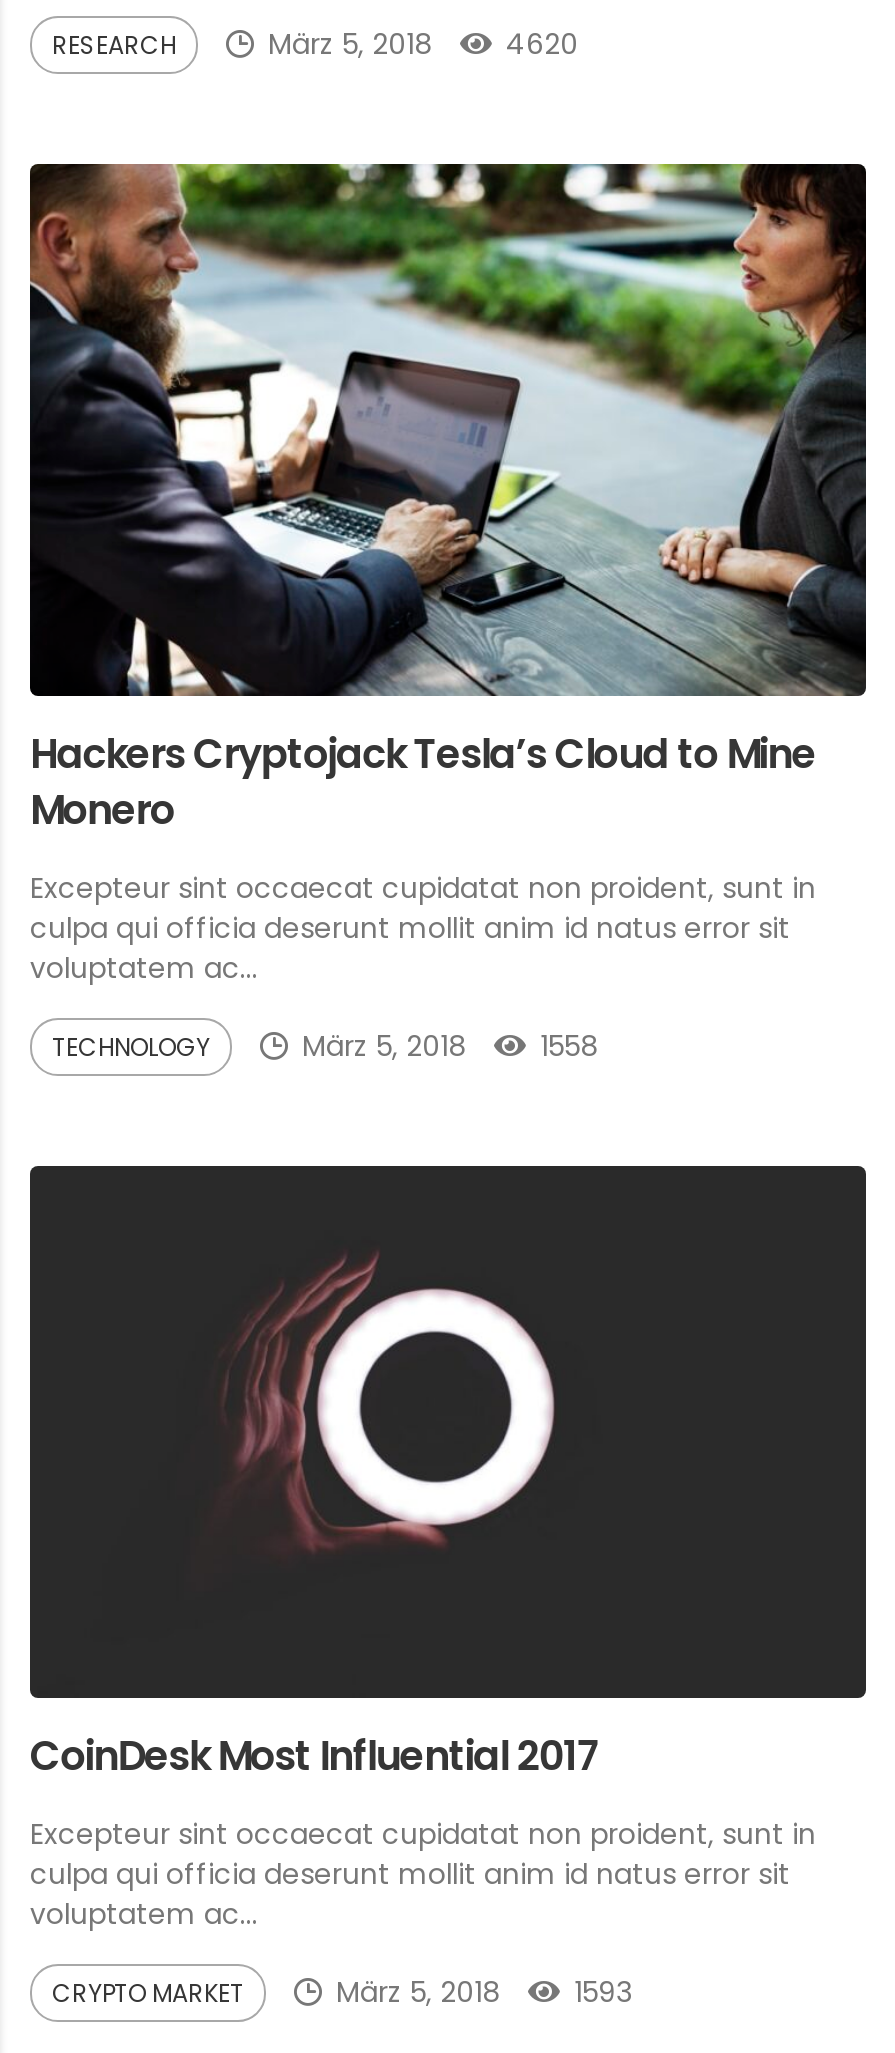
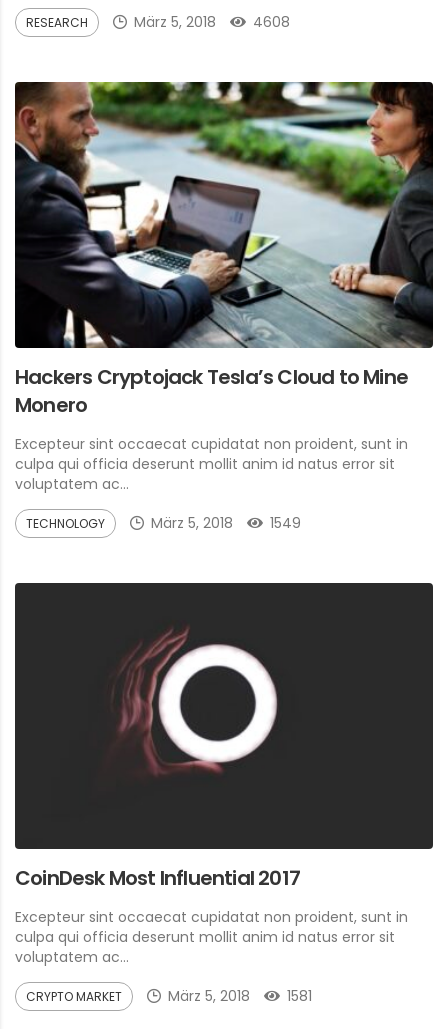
- März 5, 2018 4620
+ März 5, 2018 4608

- März 5, 2018 1558
+ März 5, 2018 1549

- März 5, 2018 1593
+ März 5, 2018 1581
